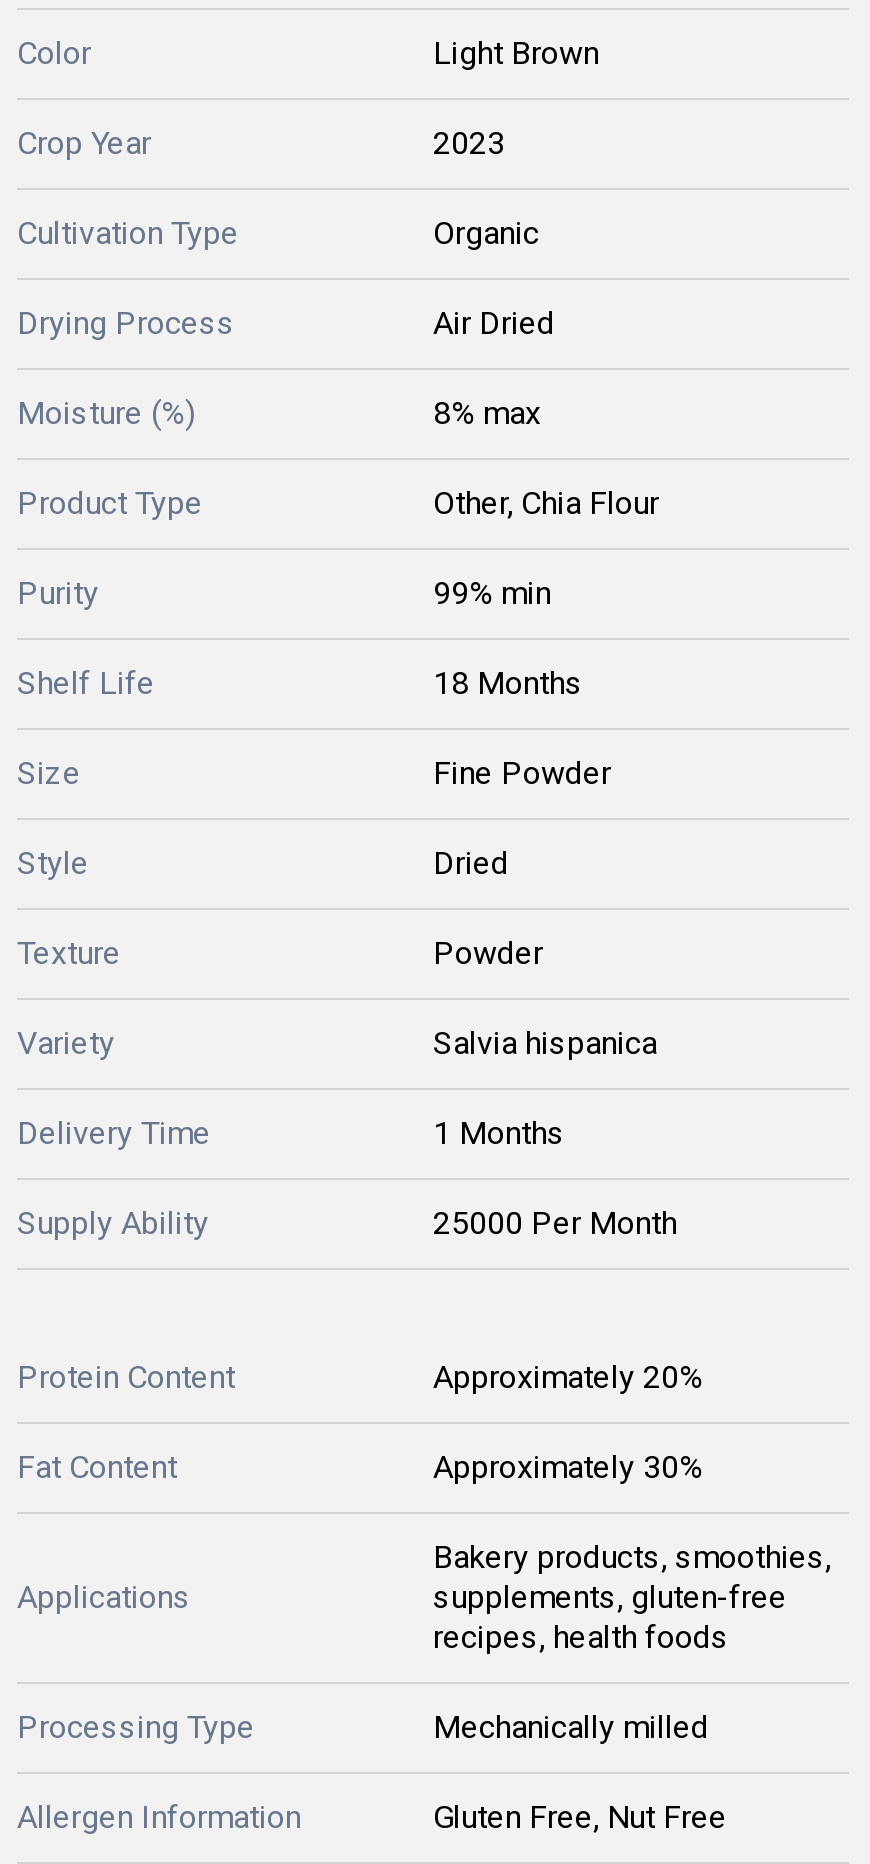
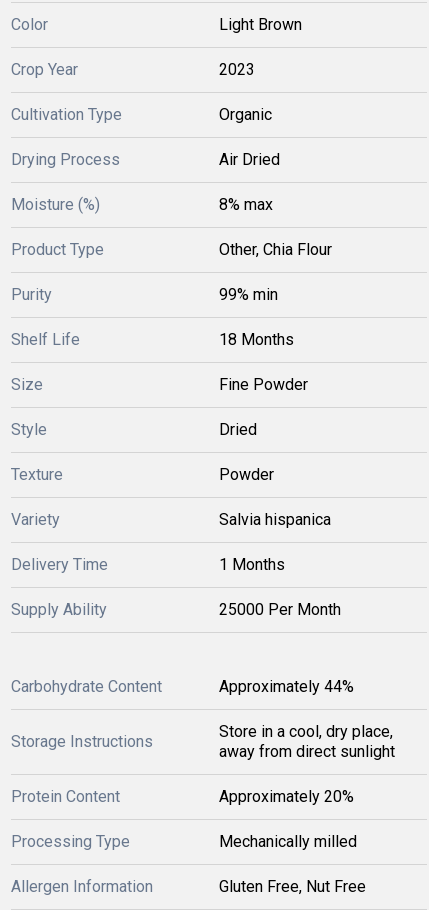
+ Carbohydrate Content
+ Approximately 44%
+ Storage Instructions

+ Store in a cool, dry place,
+ away from direct sunlight

moved down: Protein Content | Approximately 20%

- Fat Content
- Approximately 30%
- Applications

- Bakery products, smoothies,
- supplements, gluten-free
- recipes, health foods
